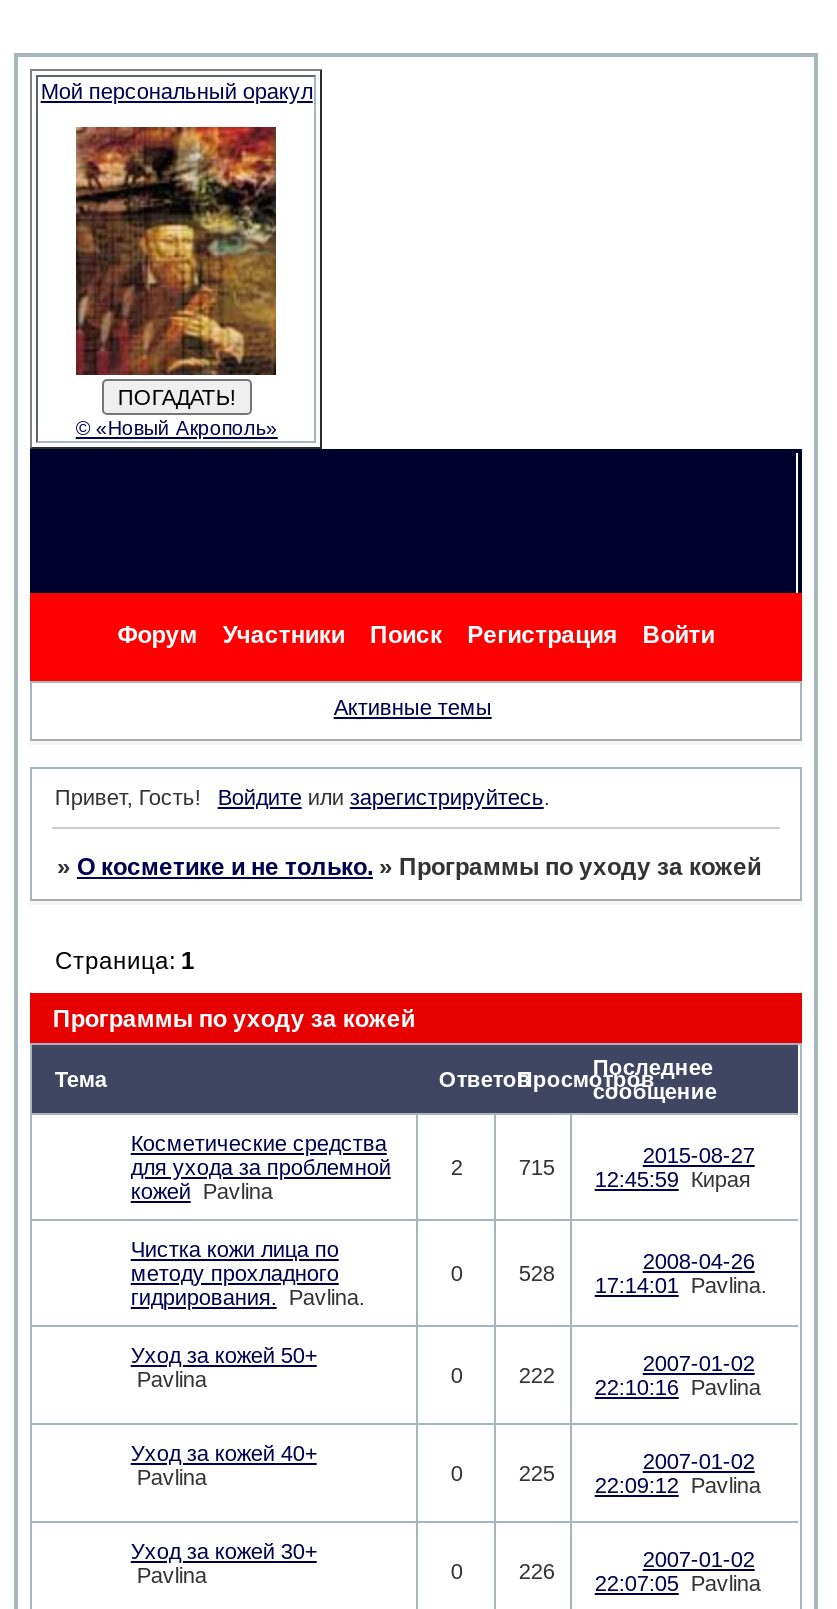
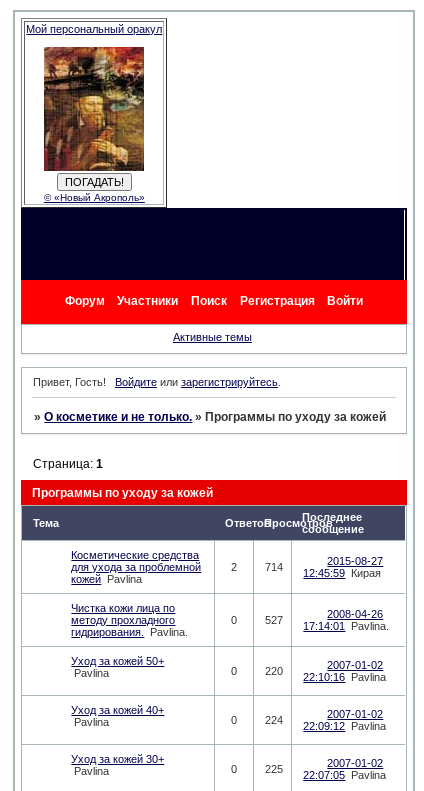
- 715 12:45:59 Кирая
+ 714 12:45:59 Кирая

- 528 17:14:01 Pavlina.
+ 527 17:14:01 Pavlina.

- 222 22:10:16 Pavlina
+ 220 22:10:16 Pavlina

- 225 22:09:12 Pavlina
+ 224 22:09:12 Pavlina

- 226 22:07:05 Pavlina
+ 225 22:07:05 Pavlina
